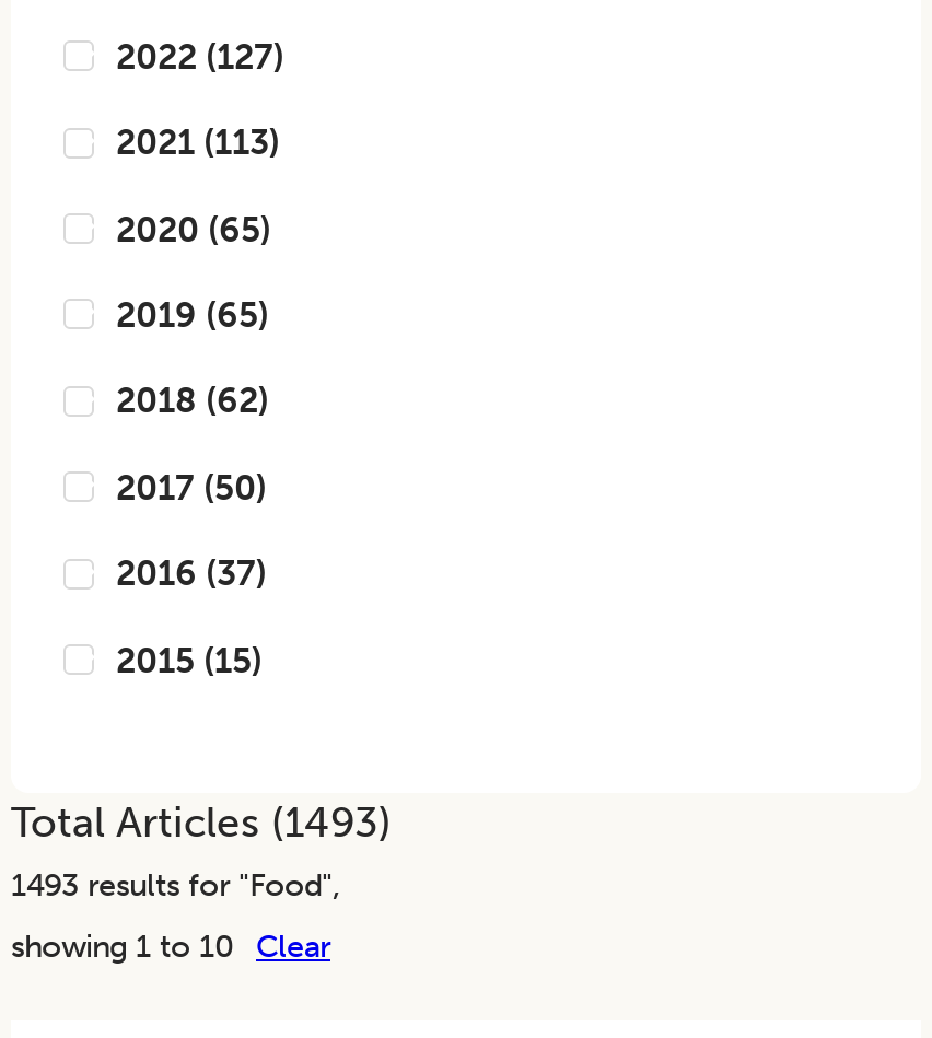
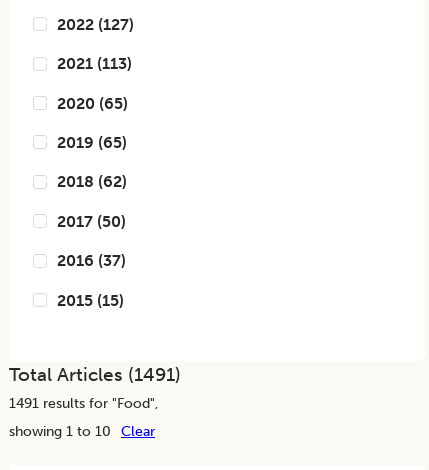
- Total Articles (1493)
+ Total Articles (1491)

- 1493 results for "Food",
+ 1491 results for "Food",
